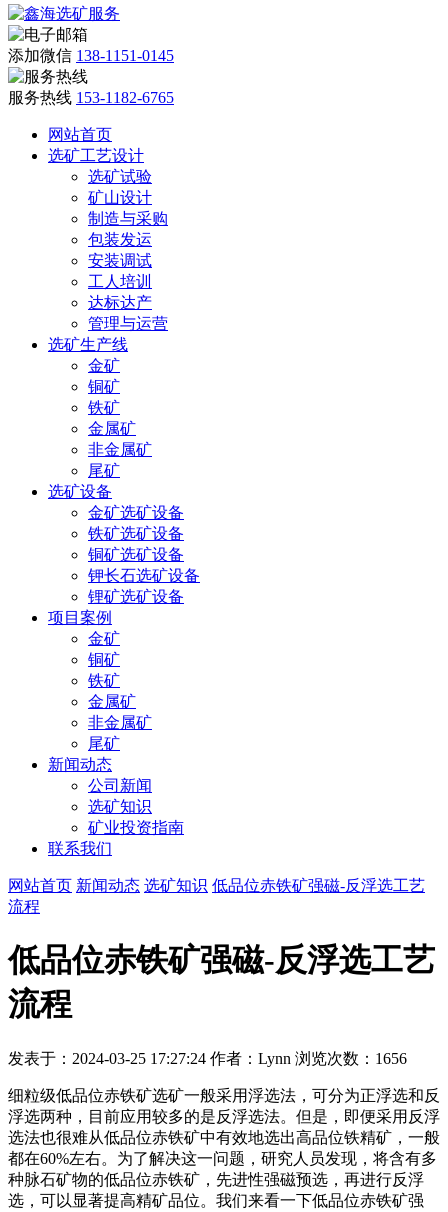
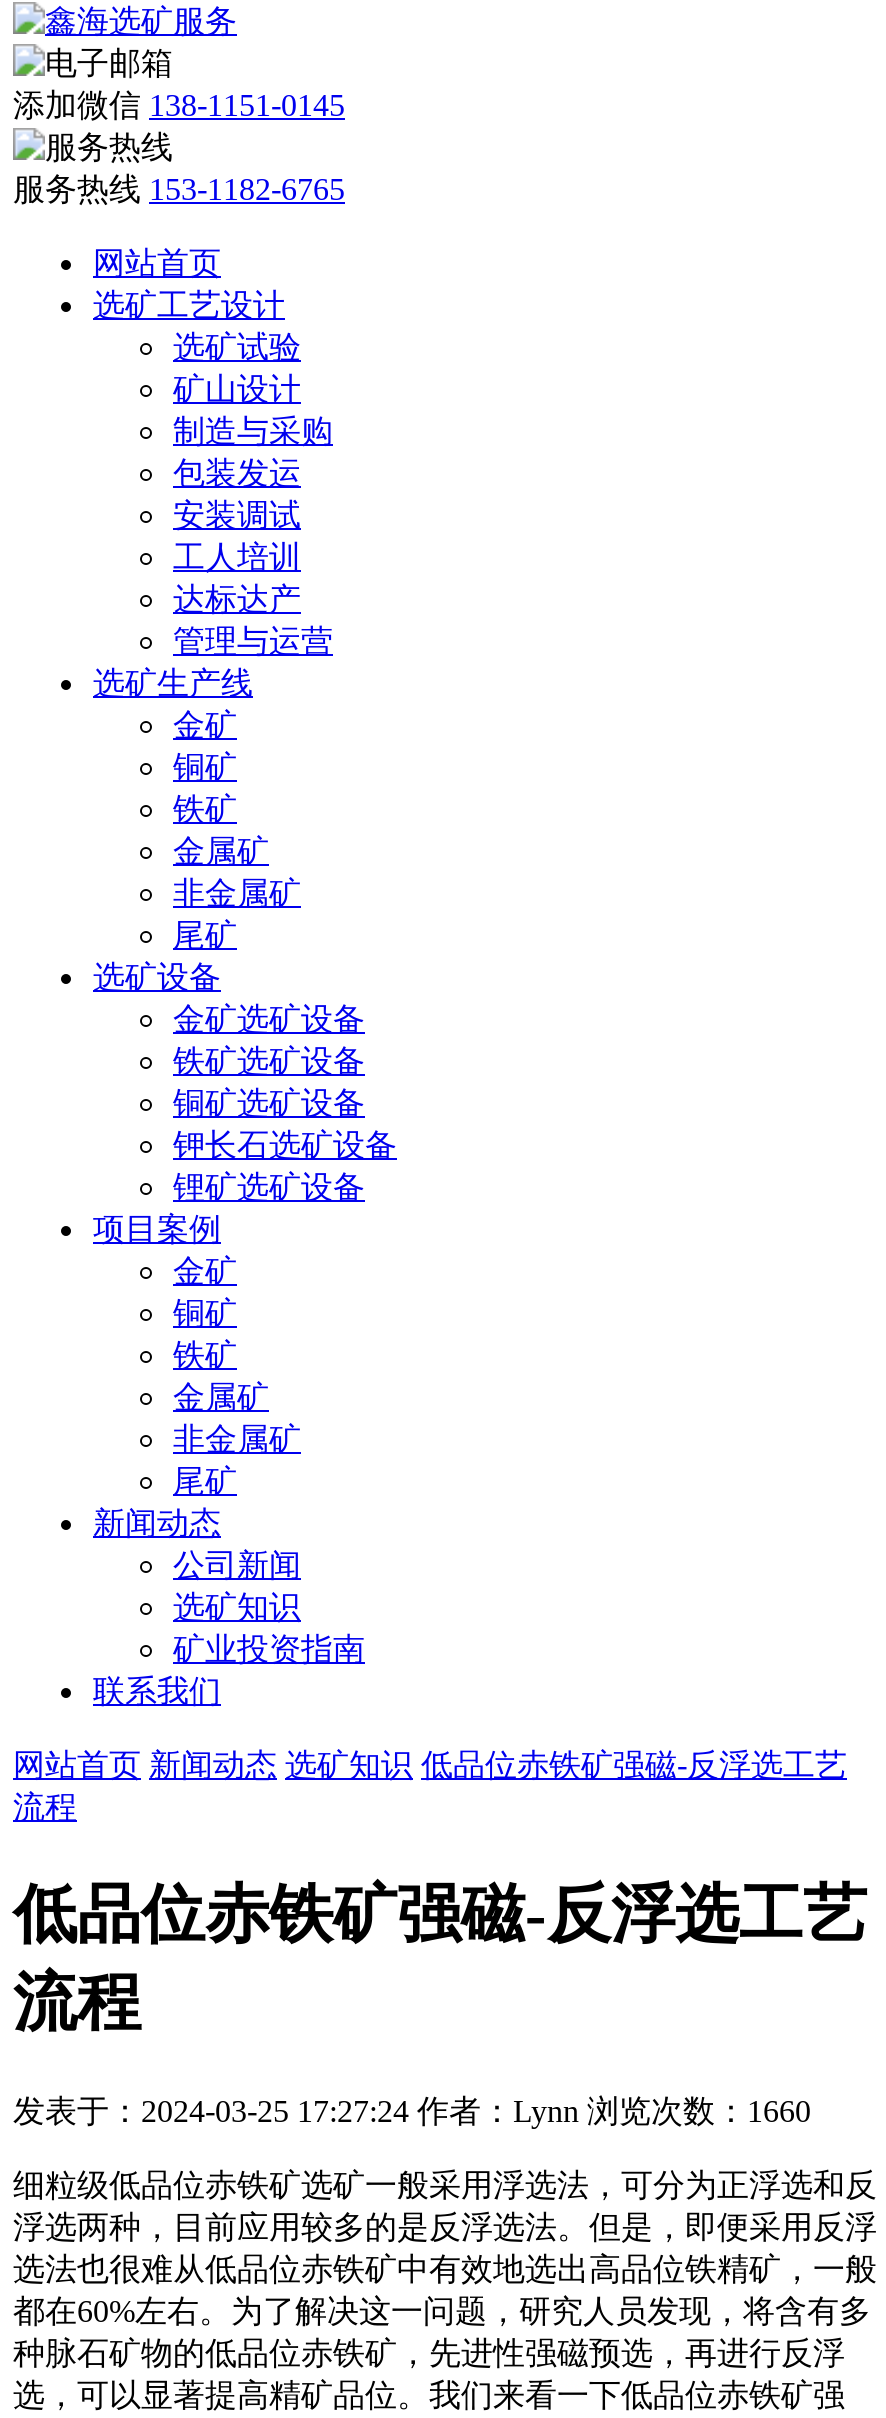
- 发表于：2024-03-25 17:27:24 作者：Lynn 浏览次数：1656
+ 发表于：2024-03-25 17:27:24 作者：Lynn 浏览次数：1660
